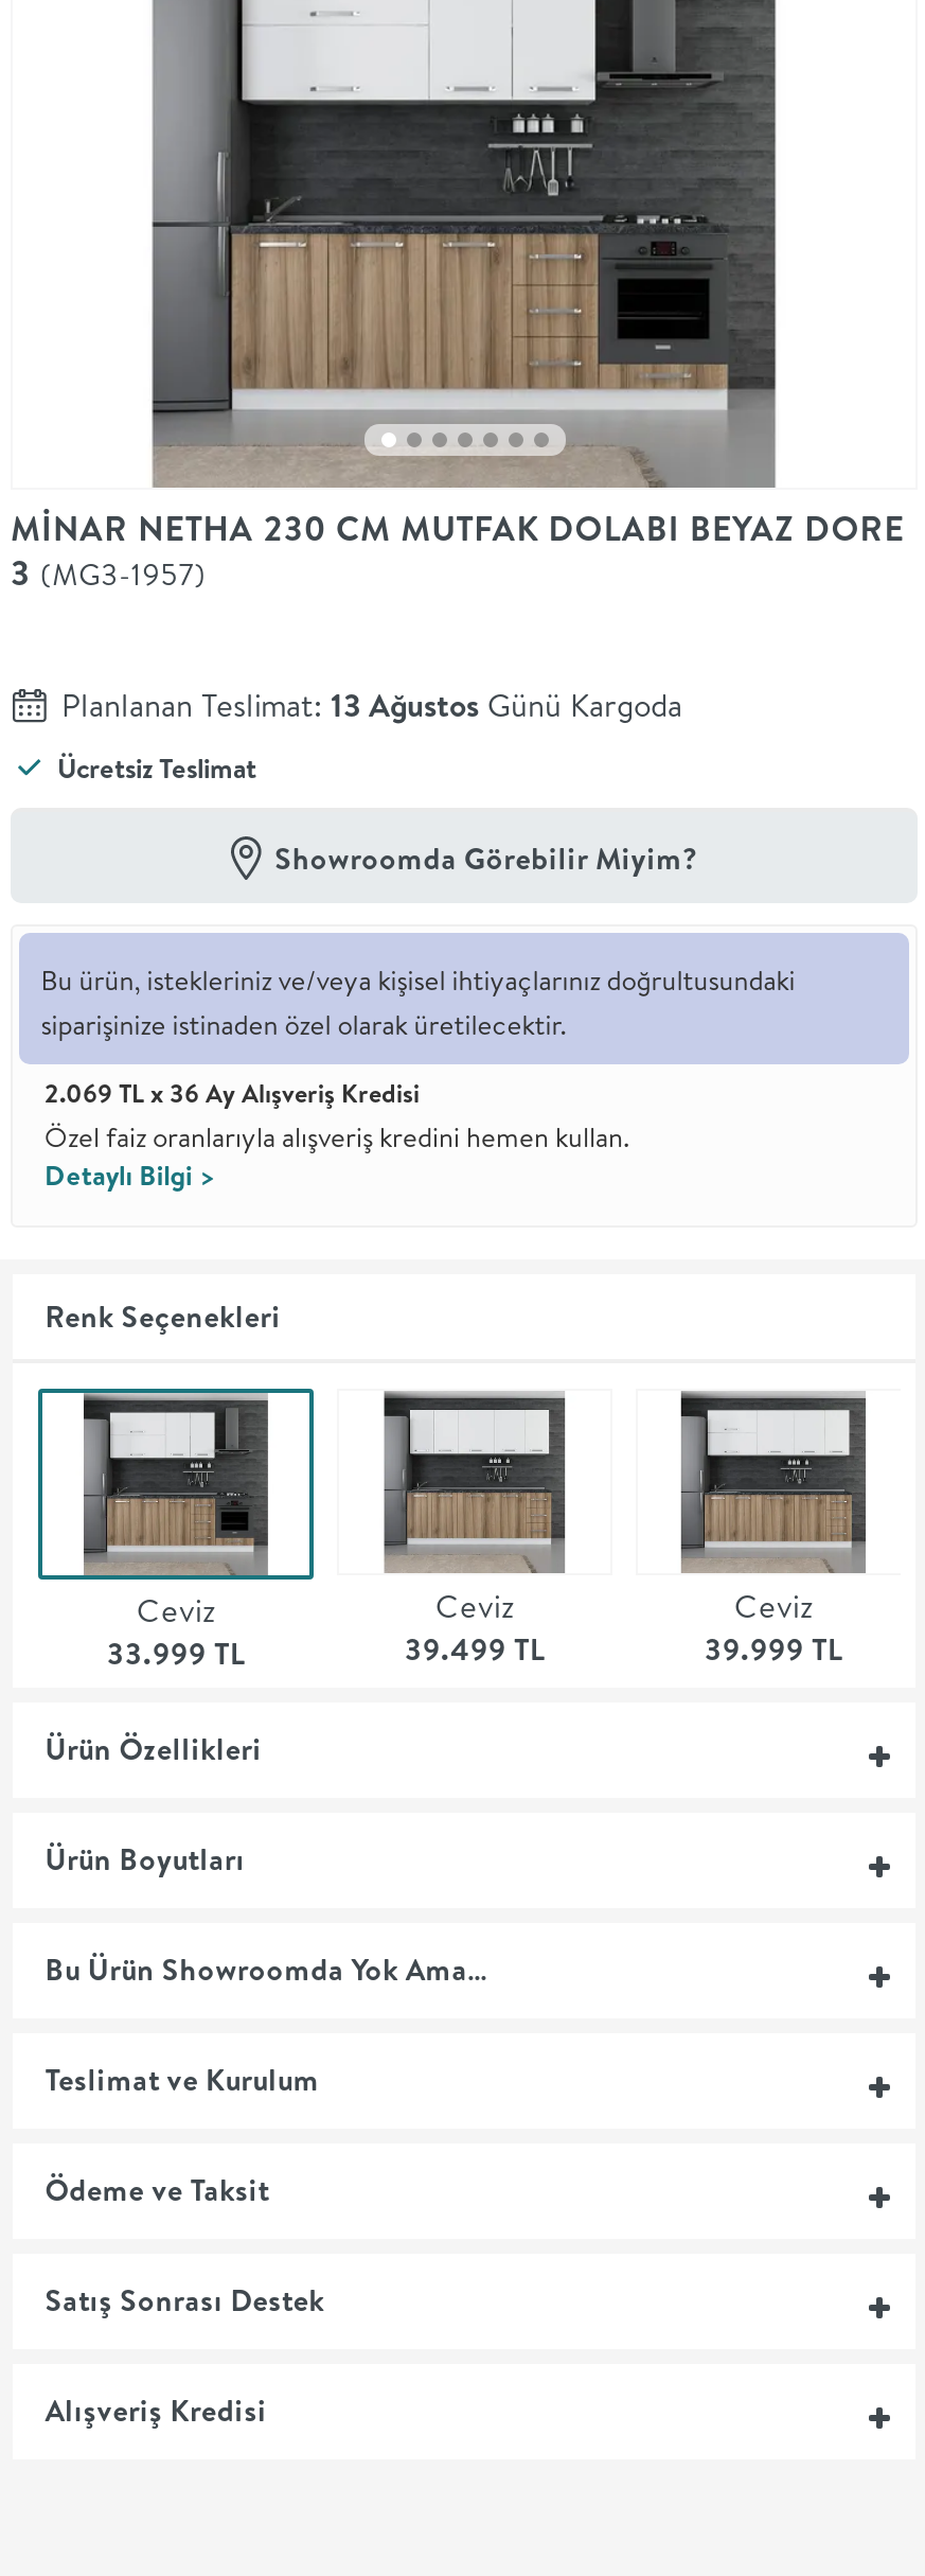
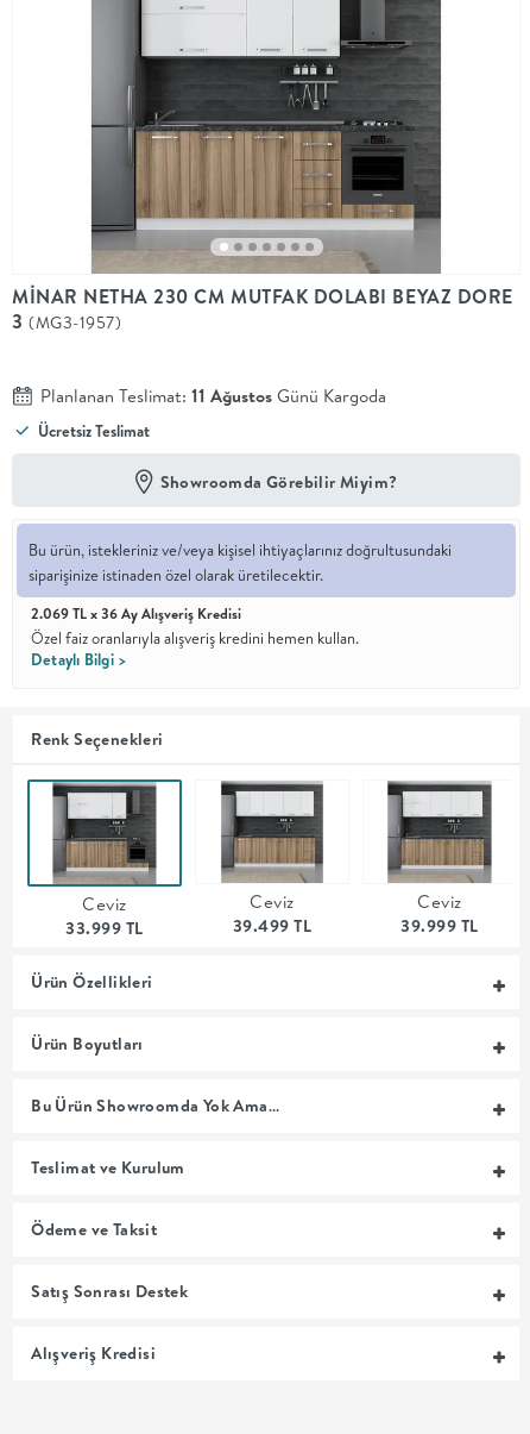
- Planlanan Teslimat: 13 Ağustos Günü Kargoda
+ Planlanan Teslimat: 11 Ağustos Günü Kargoda
